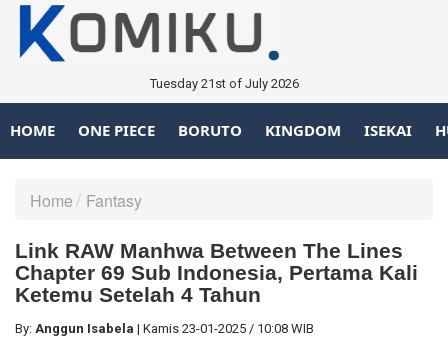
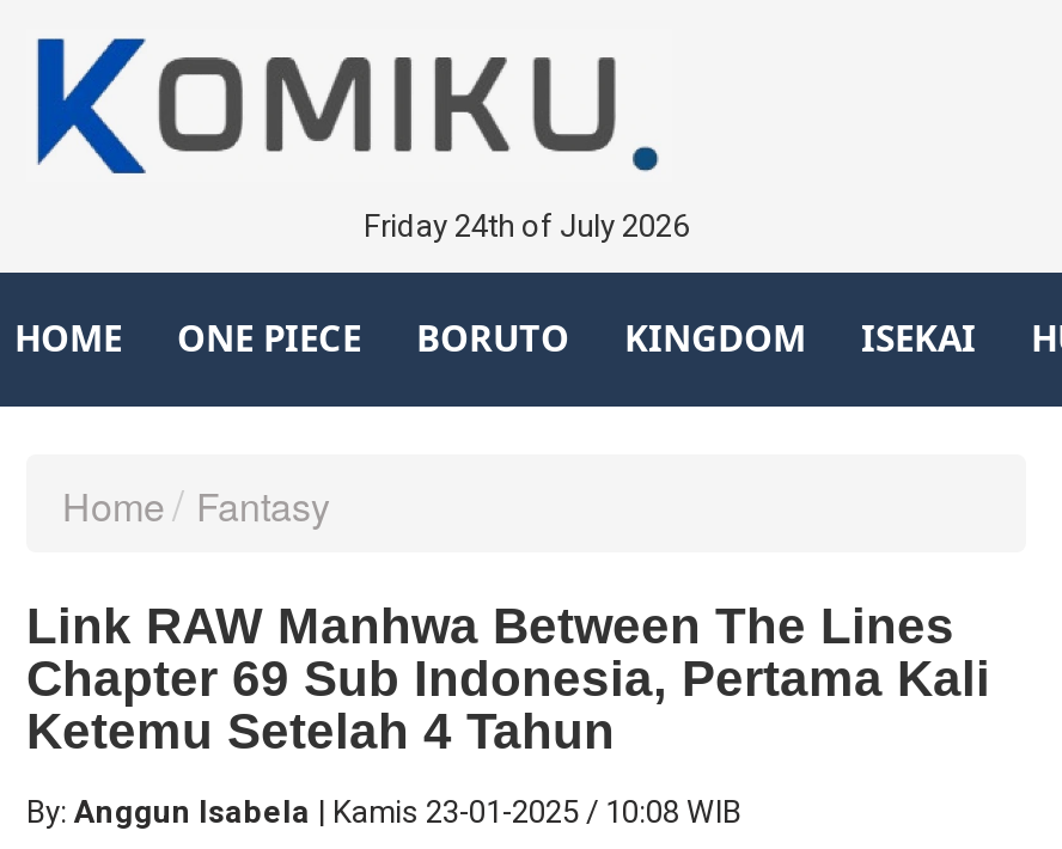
- Tuesday 21st of July 2026
+ Friday 24th of July 2026
